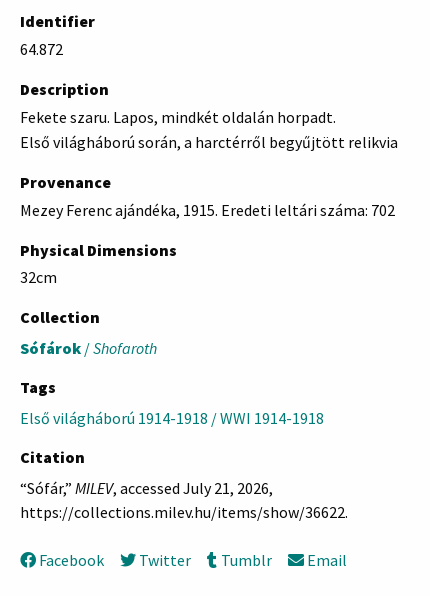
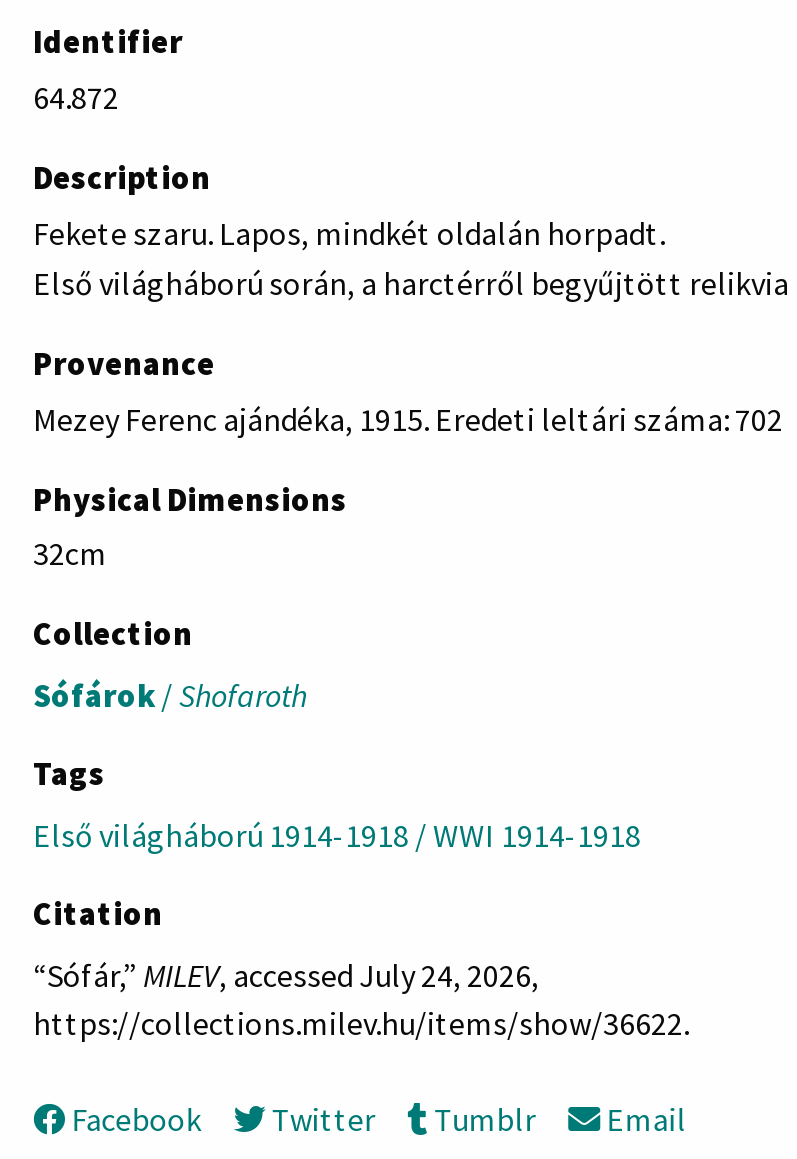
- “Sófár,” MILEV, accessed July 21, 2026,
+ “Sófár,” MILEV, accessed July 24, 2026,
